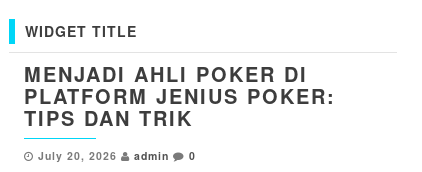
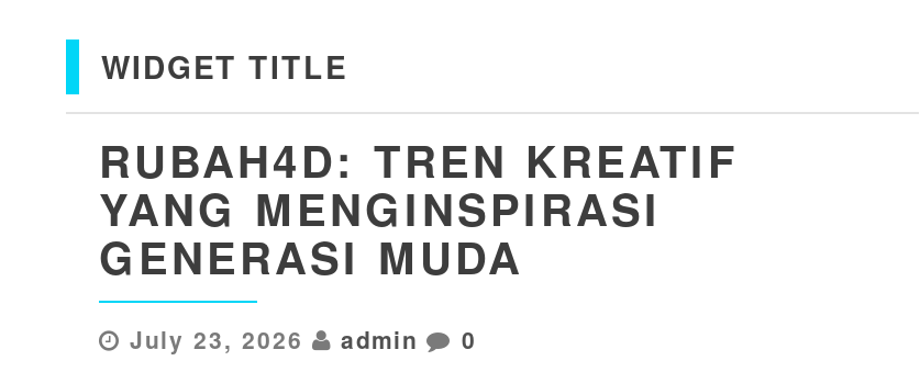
- MENJADI AHLI POKER DI
- PLATFORM JENIUS POKER:
- TIPS DAN TRIK
+ RUBAH4D: TREN KREATIF
+ YANG MENGINSPIRASI
+ GENERASI MUDA

- July 20, 2026 admin 0
+ July 23, 2026 admin 0
